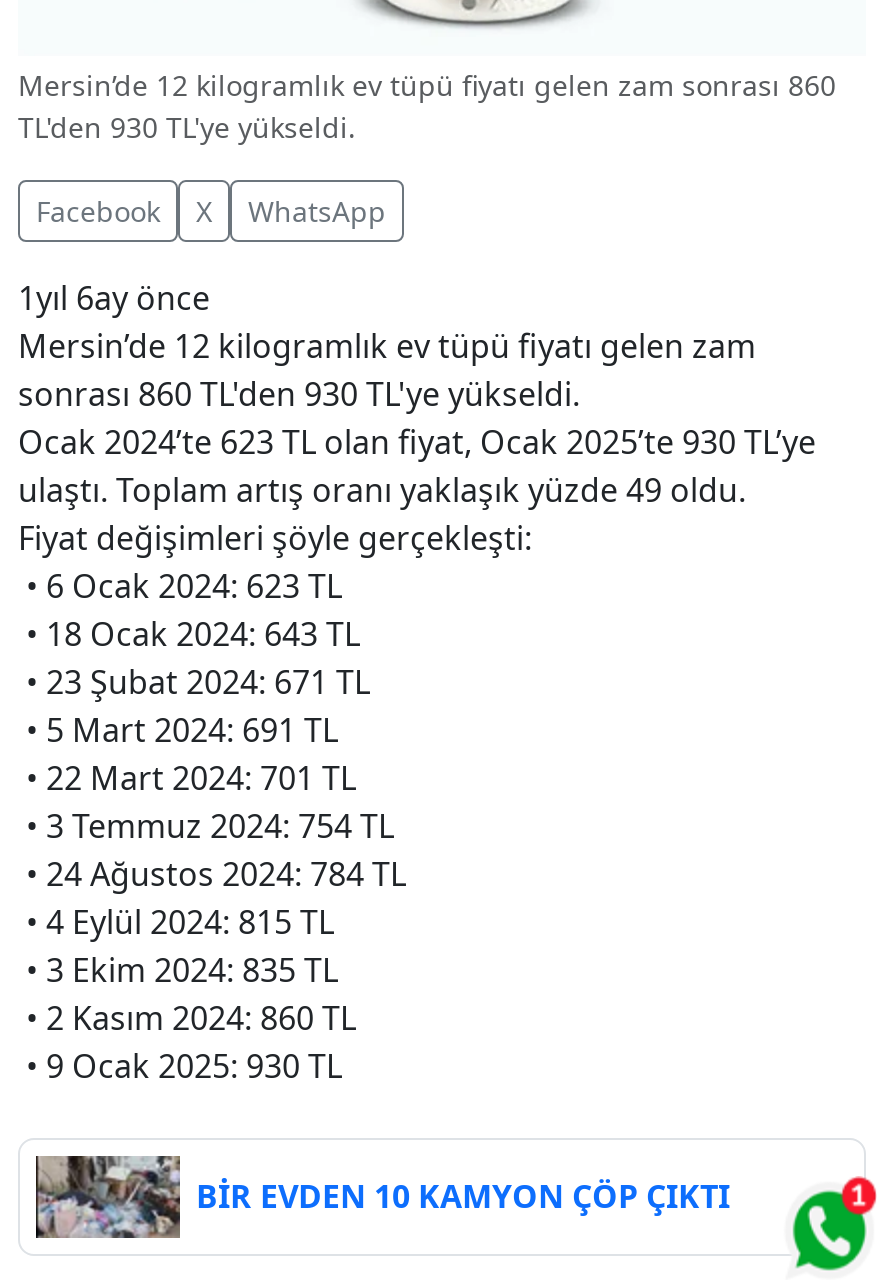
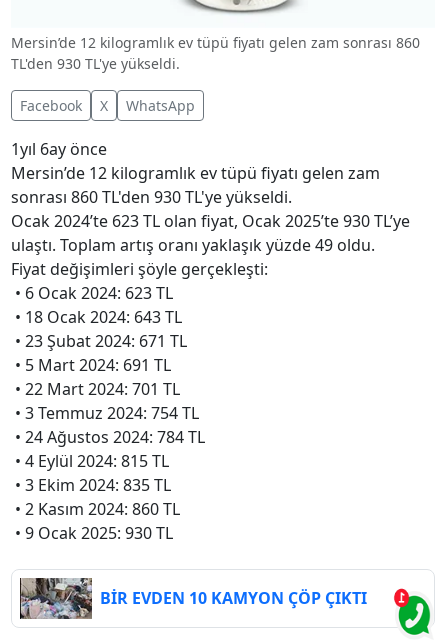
- [image]
+ [image]
